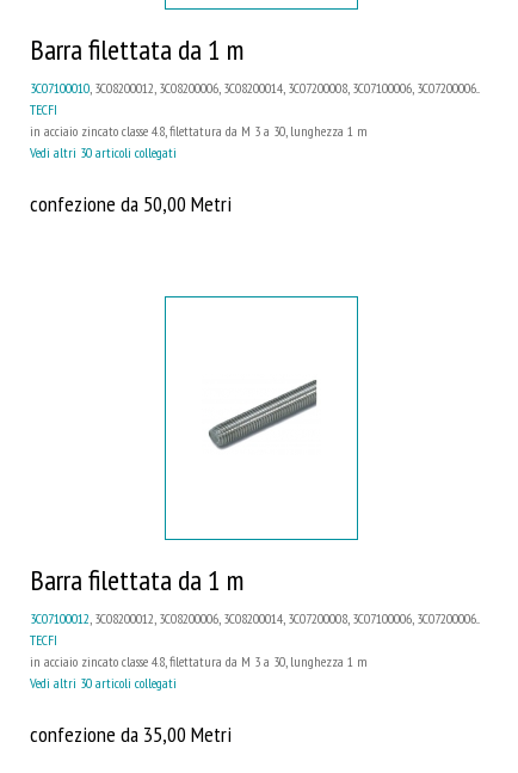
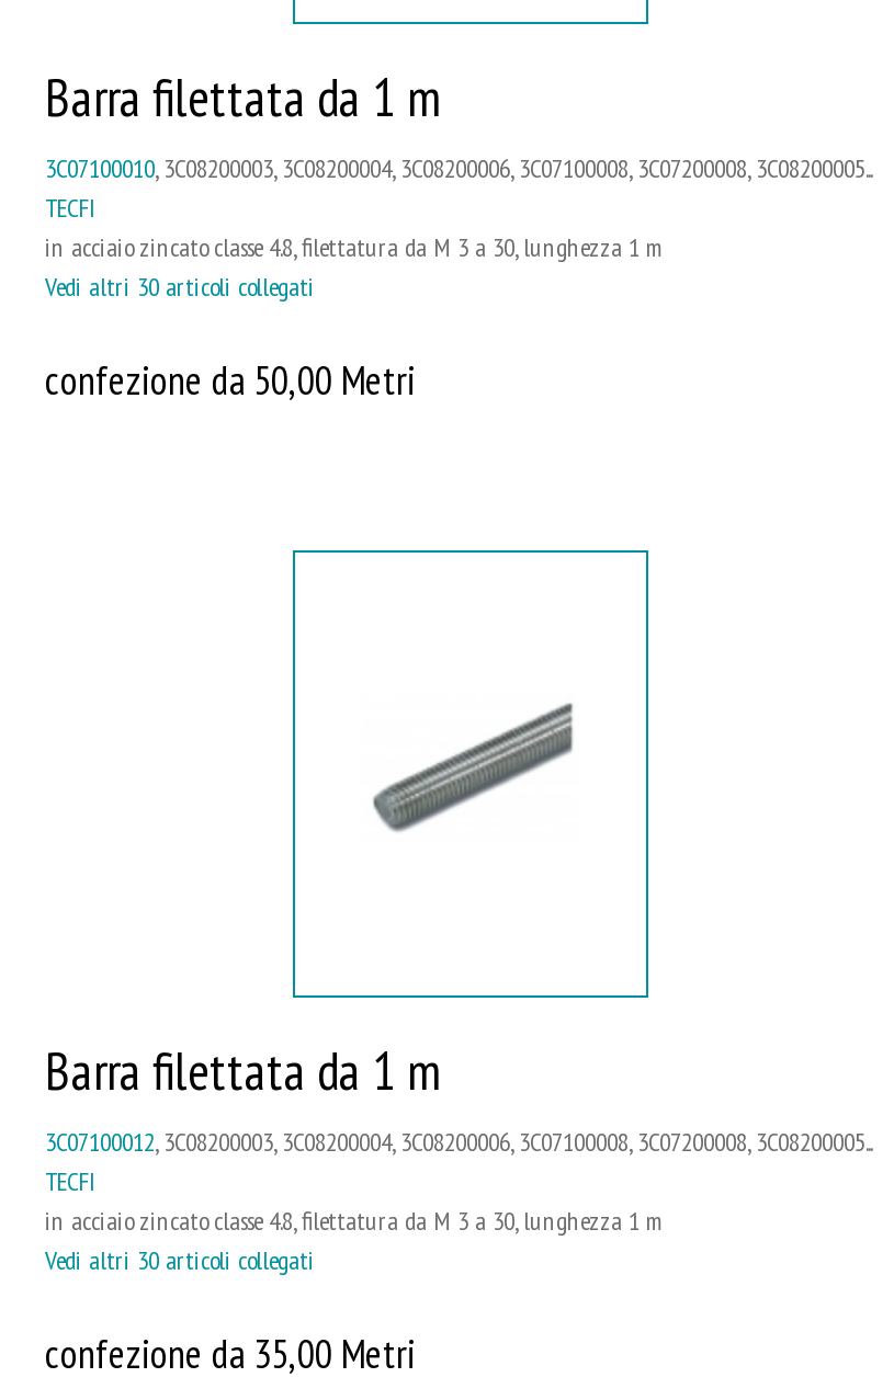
- 3C07100010, 3C08200012, 3C08200006, 3C08200014, 3C07200008, 3C07100006, 3C07200006...
+ 3C07100010, 3C08200003, 3C08200004, 3C08200006, 3C07100008, 3C07200008, 3C08200005...

- 3C07100012, 3C08200012, 3C08200006, 3C08200014, 3C07200008, 3C07100006, 3C07200006...
+ 3C07100012, 3C08200003, 3C08200004, 3C08200006, 3C07100008, 3C07200008, 3C08200005...
